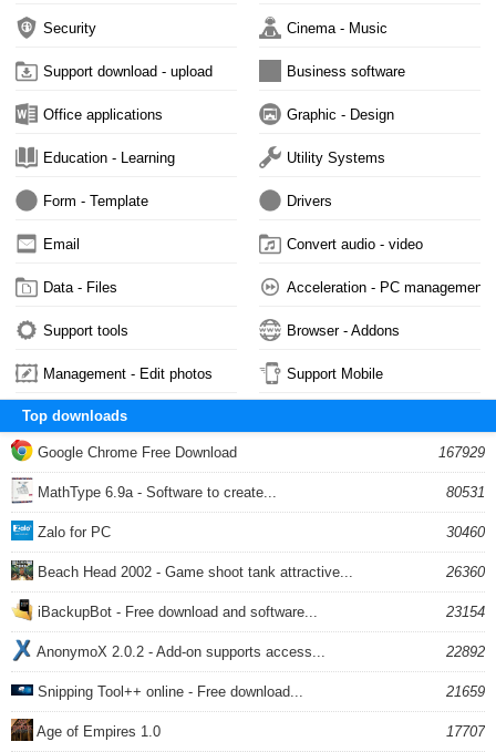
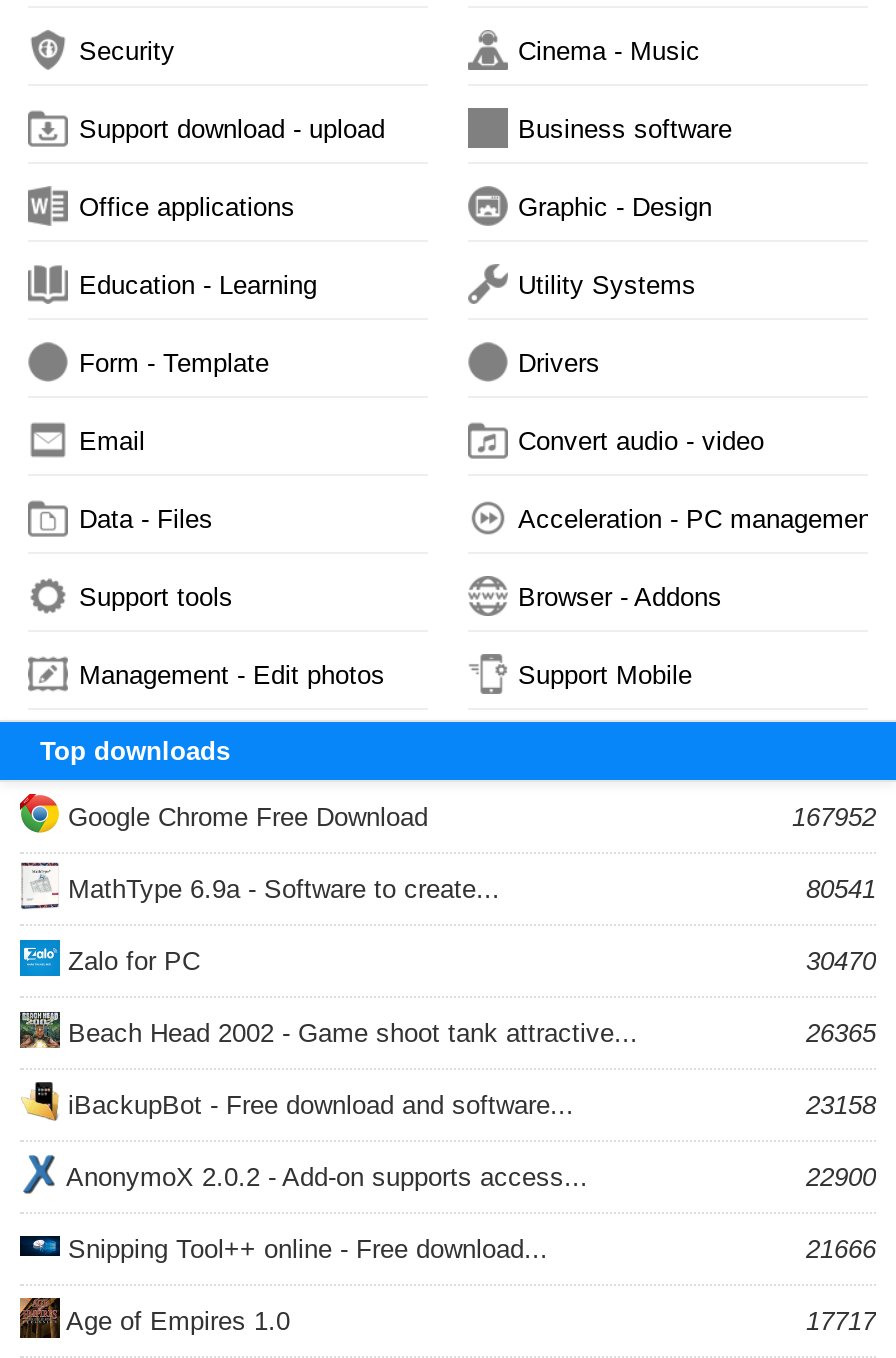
- 167929
+ 167952

- 80531
+ 80541

- 30460
+ 30470

- 26360
+ 26365

- 23154
+ 23158

- 22892
+ 22900

- 21659
+ 21666

- 17707
+ 17717
